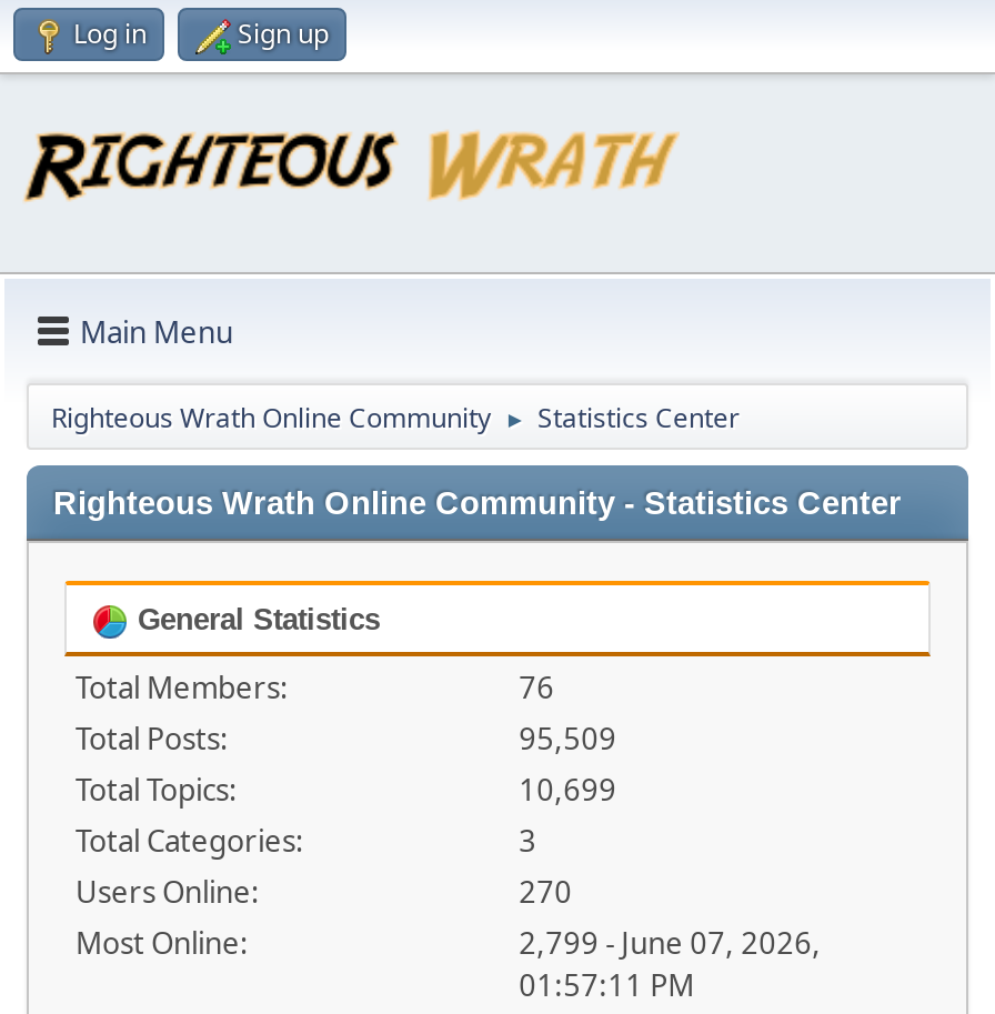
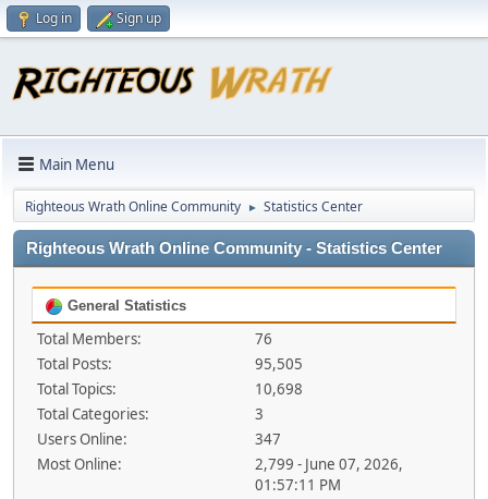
- 95,509
+ 95,505

- 10,699
+ 10,698

- 270
+ 347
